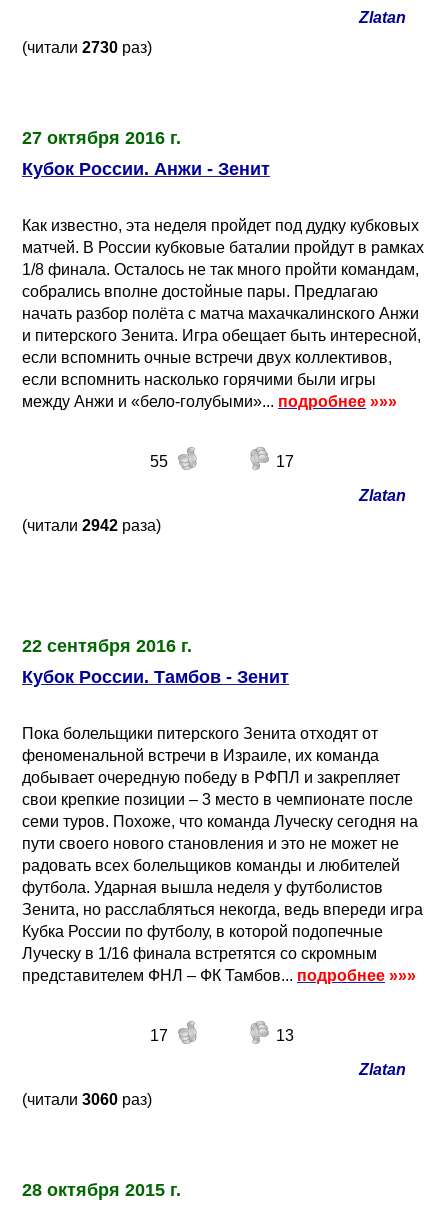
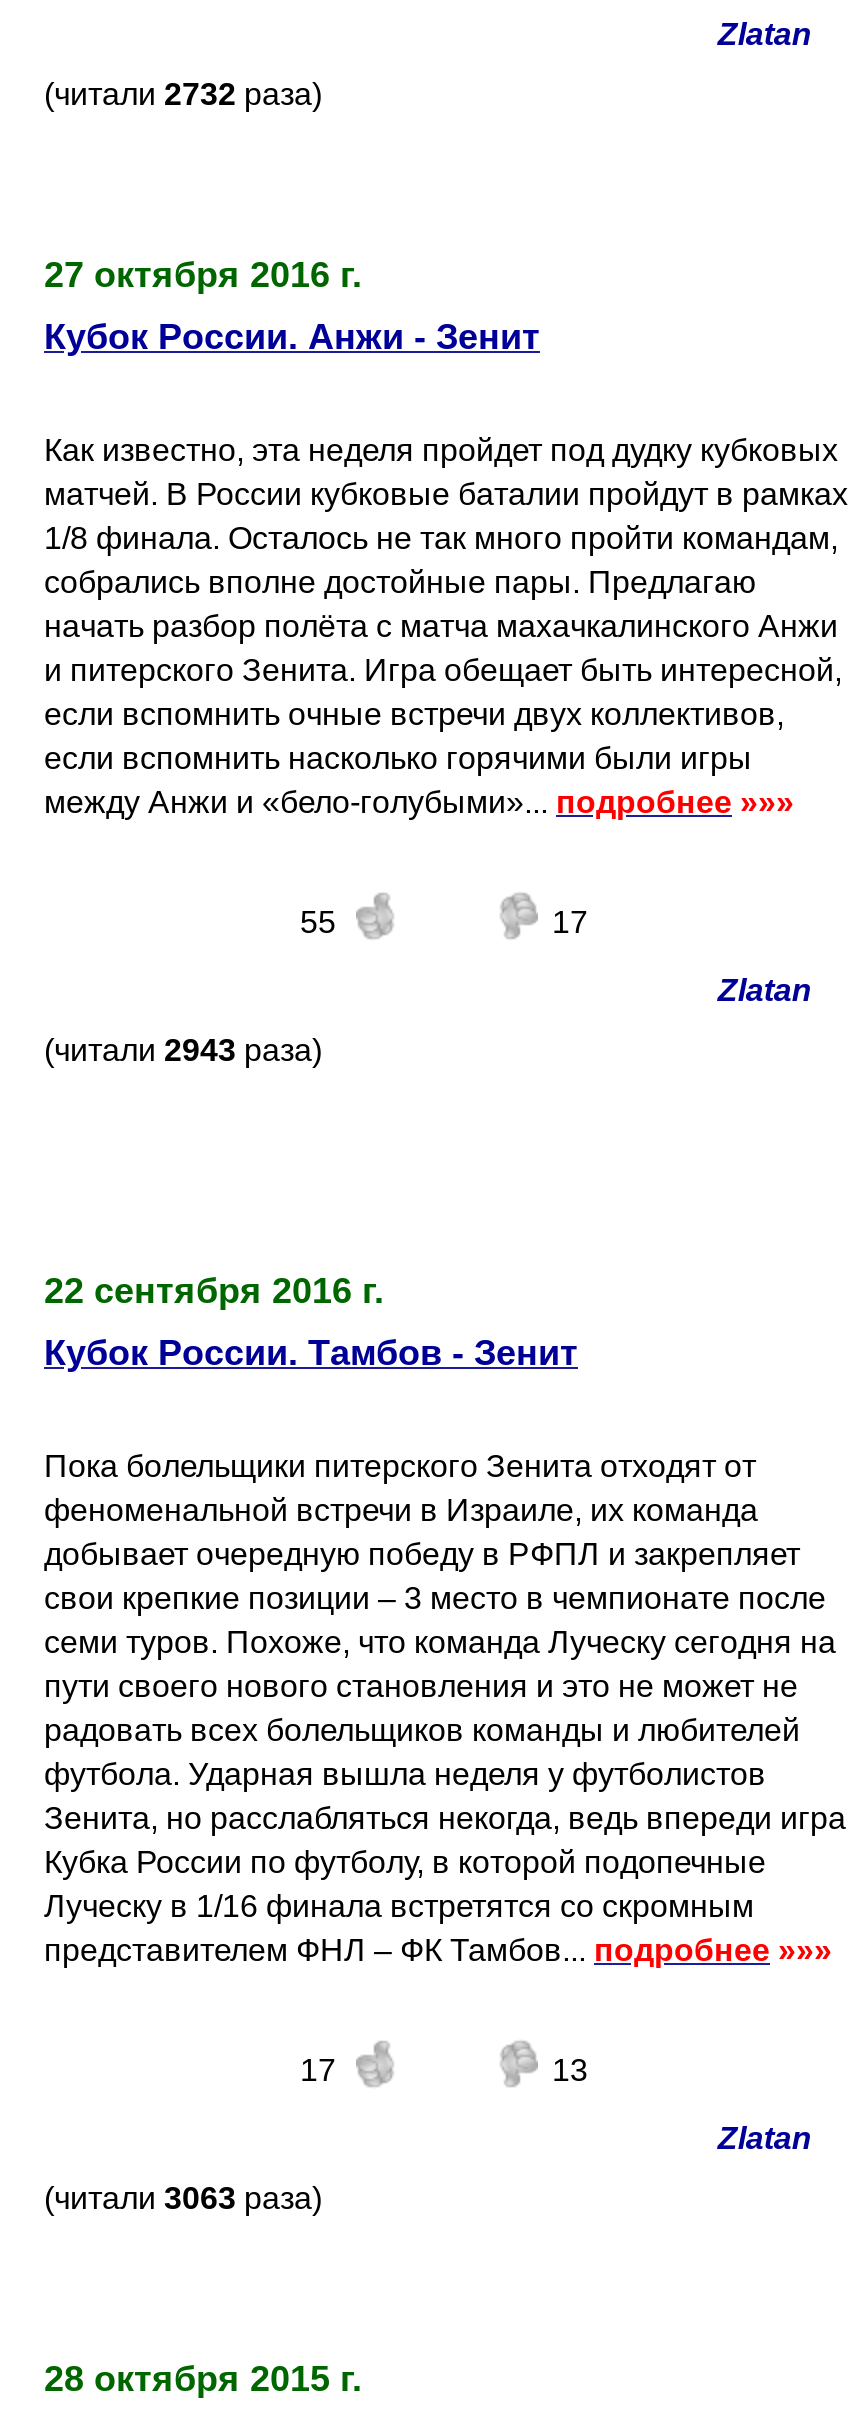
- (читали 2730 раз)
+ (читали 2732 раза)

- (читали 2942 раза)
+ (читали 2943 раза)

- (читали 3060 раз)
+ (читали 3063 раза)
